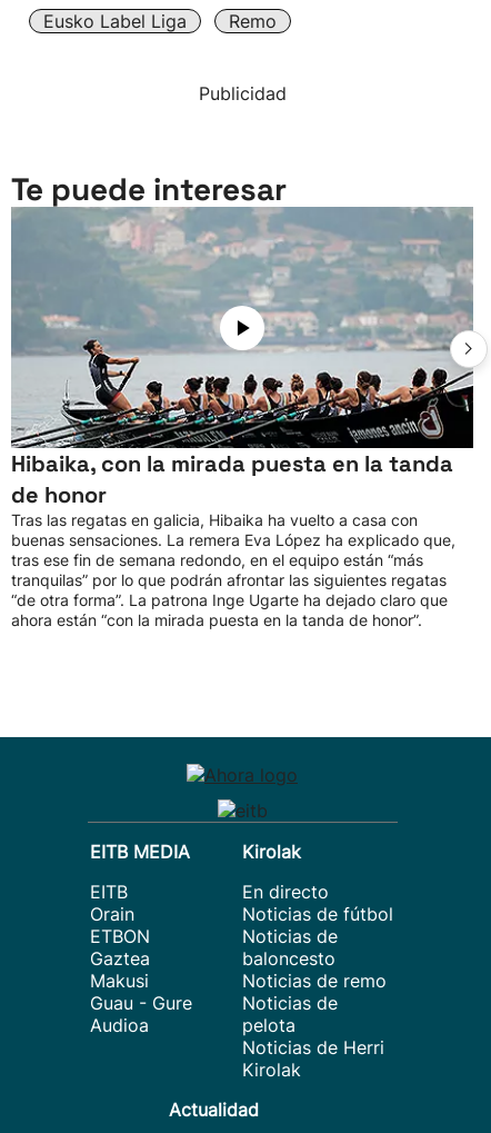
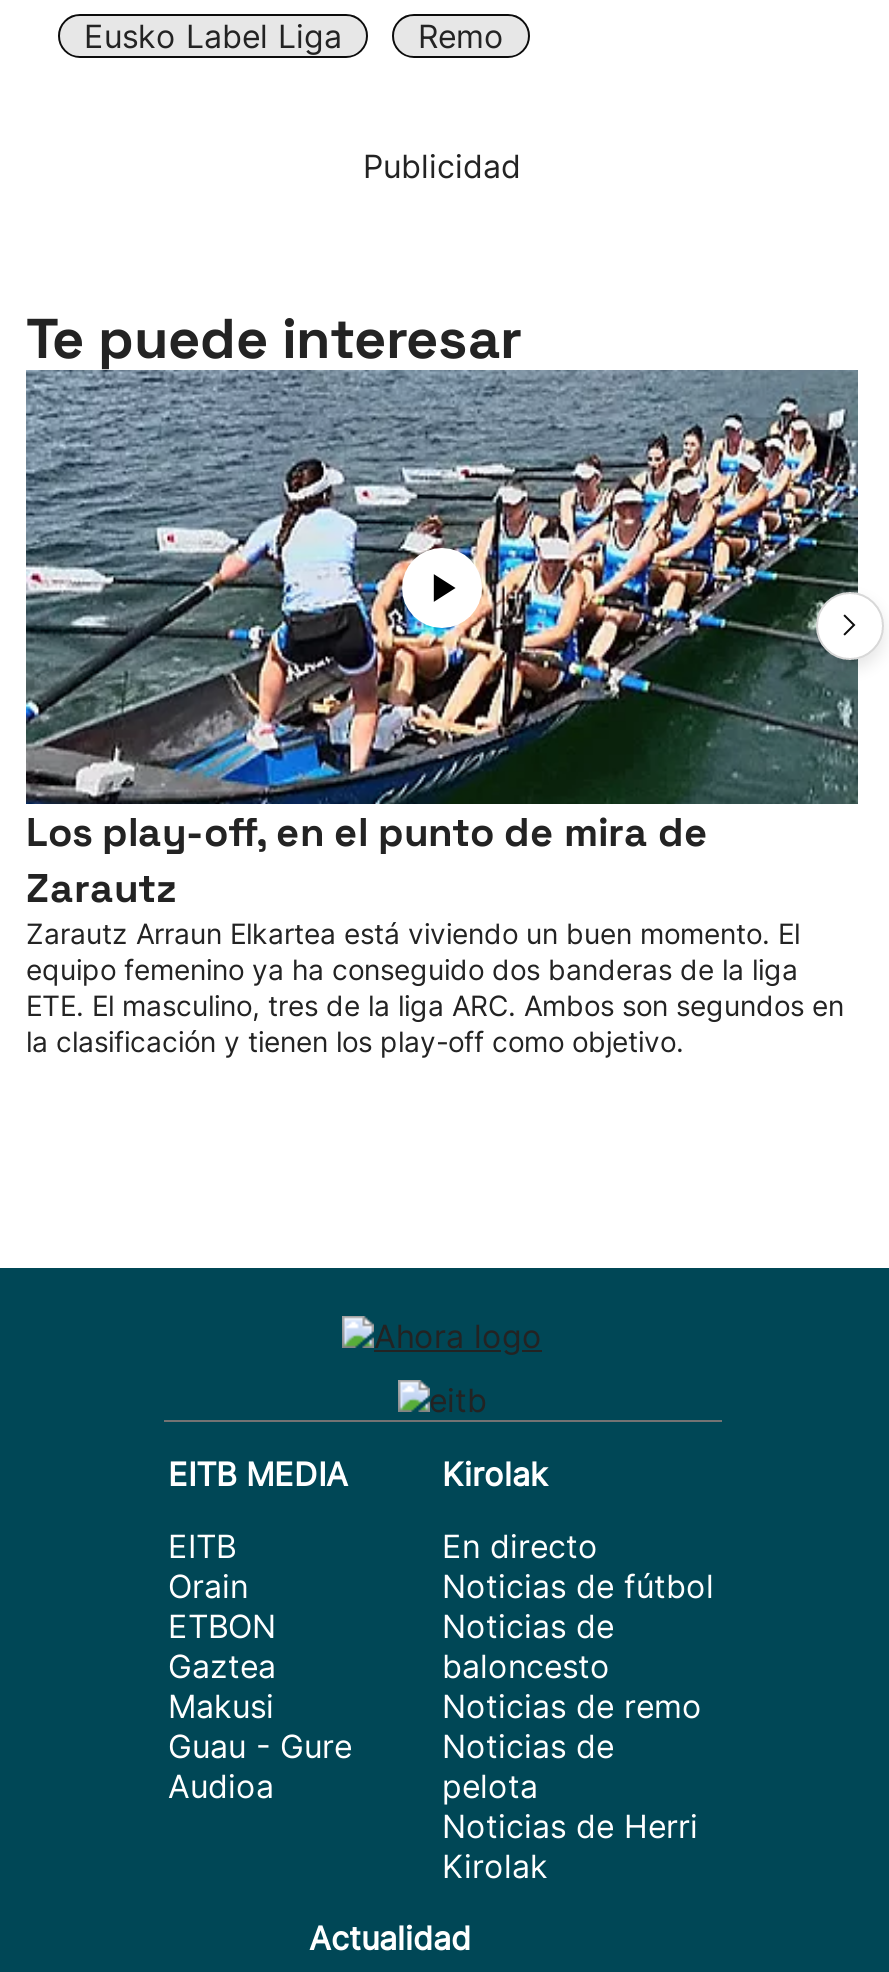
- [image]
- Hibaika, con la mirada puesta en la tanda
- de honor
- Tras las regatas en galicia, Hibaika ha vuelto a casa con
- buenas sensaciones. La remera Eva López ha explicado que,
- tras ese fin de semana redondo, en el equipo están “más
- tranquilas” por lo que podrán afrontar las siguientes regatas
- “de otra forma”. La patrona Inge Ugarte ha dejado claro que
- ahora están “con la mirada puesta en la tanda de honor”.
+ [image]
+ Los play-off, en el punto de mira de
+ Zarautz
+ Zarautz Arraun Elkartea está viviendo un buen momento. El
+ equipo femenino ya ha conseguido dos banderas de la liga
+ ETE. El masculino, tres de la liga ARC. Ambos son segundos en
+ la clasificación y tienen los play-off como objetivo.
